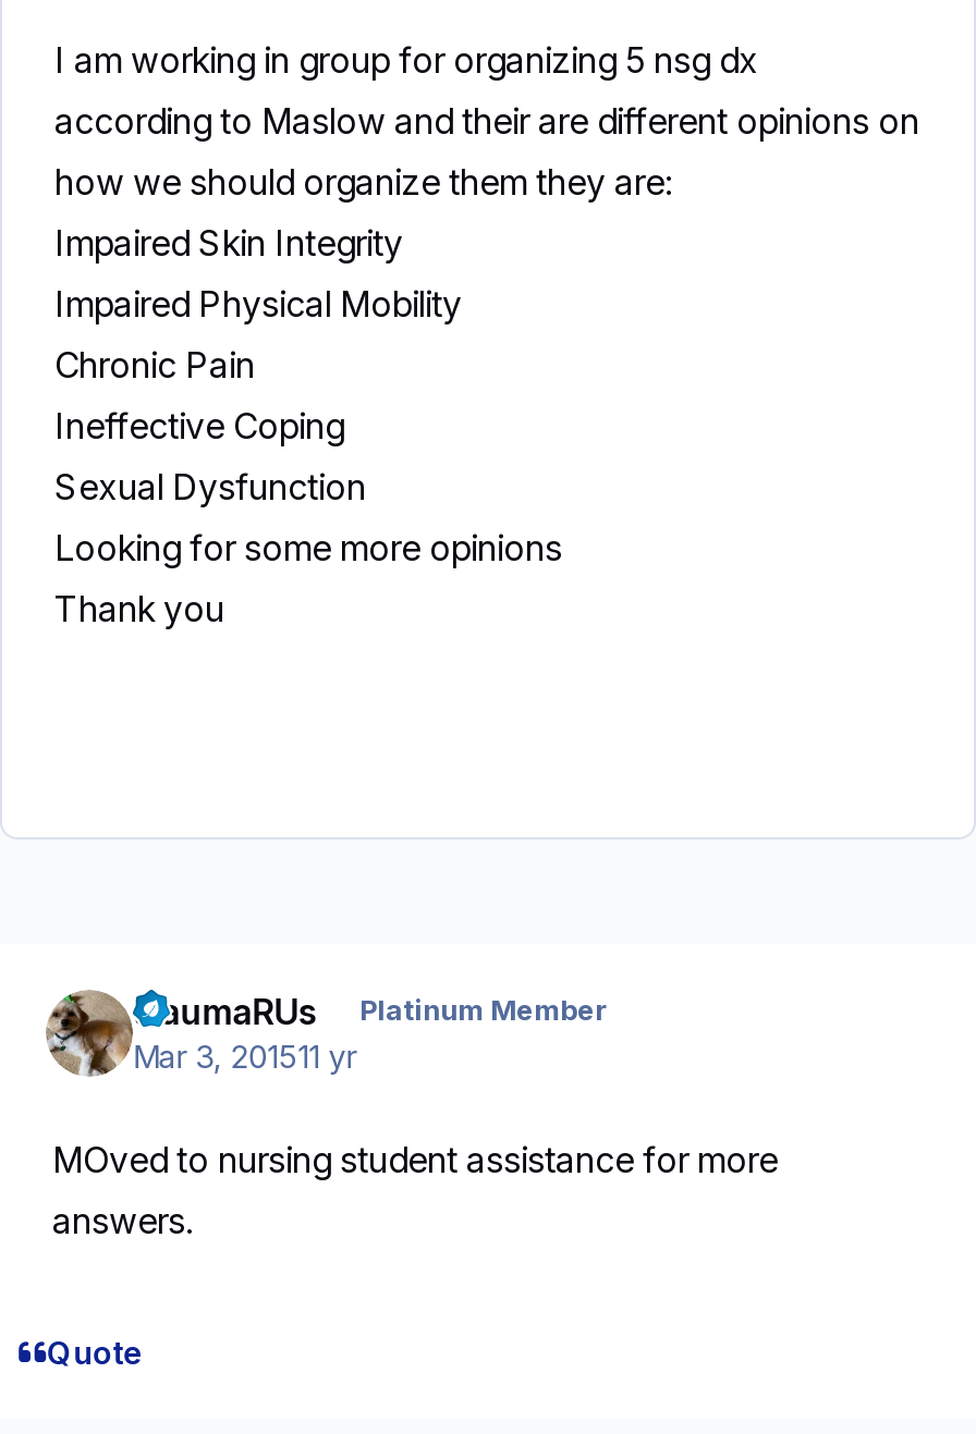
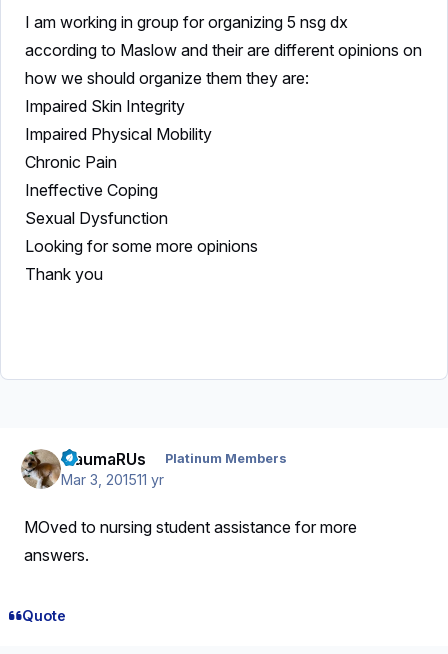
- Platinum Member
+ Platinum Members
